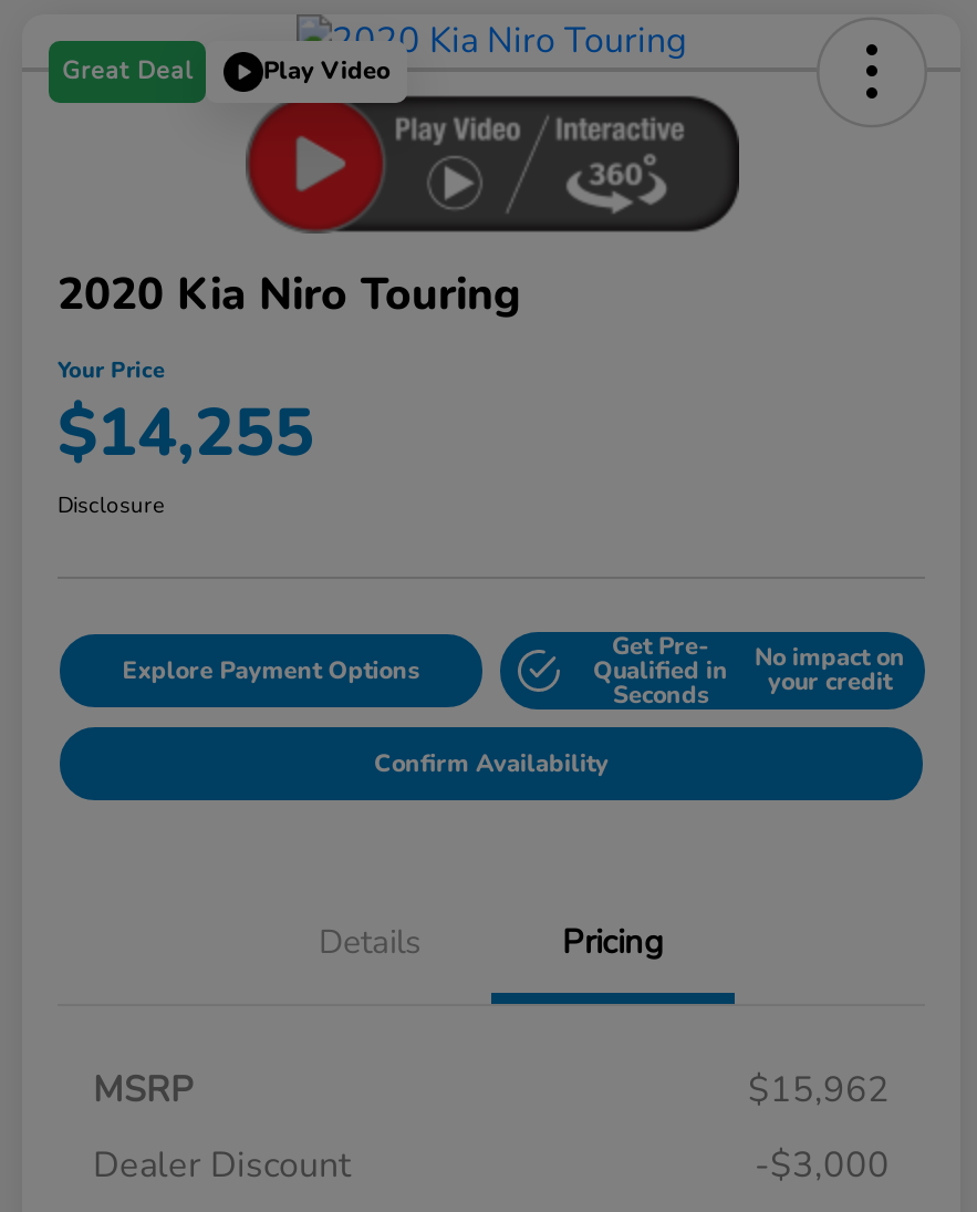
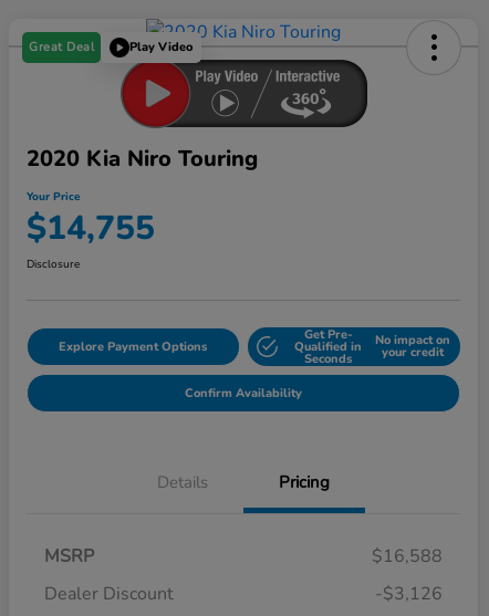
- $14,255
+ $14,755

- $15,962
+ $16,588

- -$3,000
+ -$3,126
